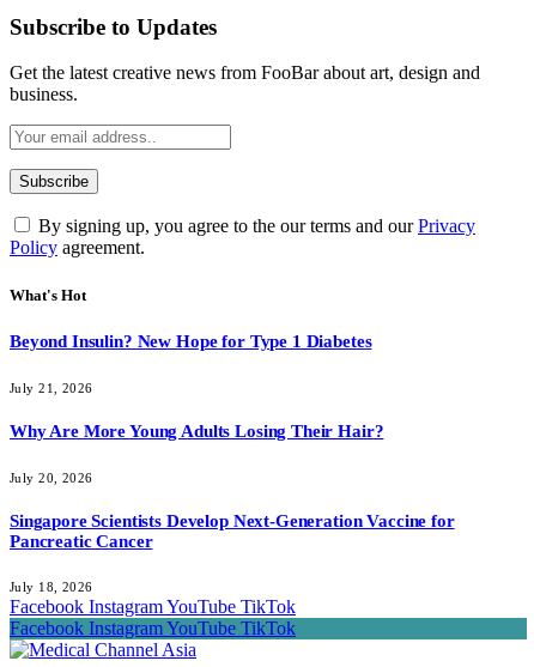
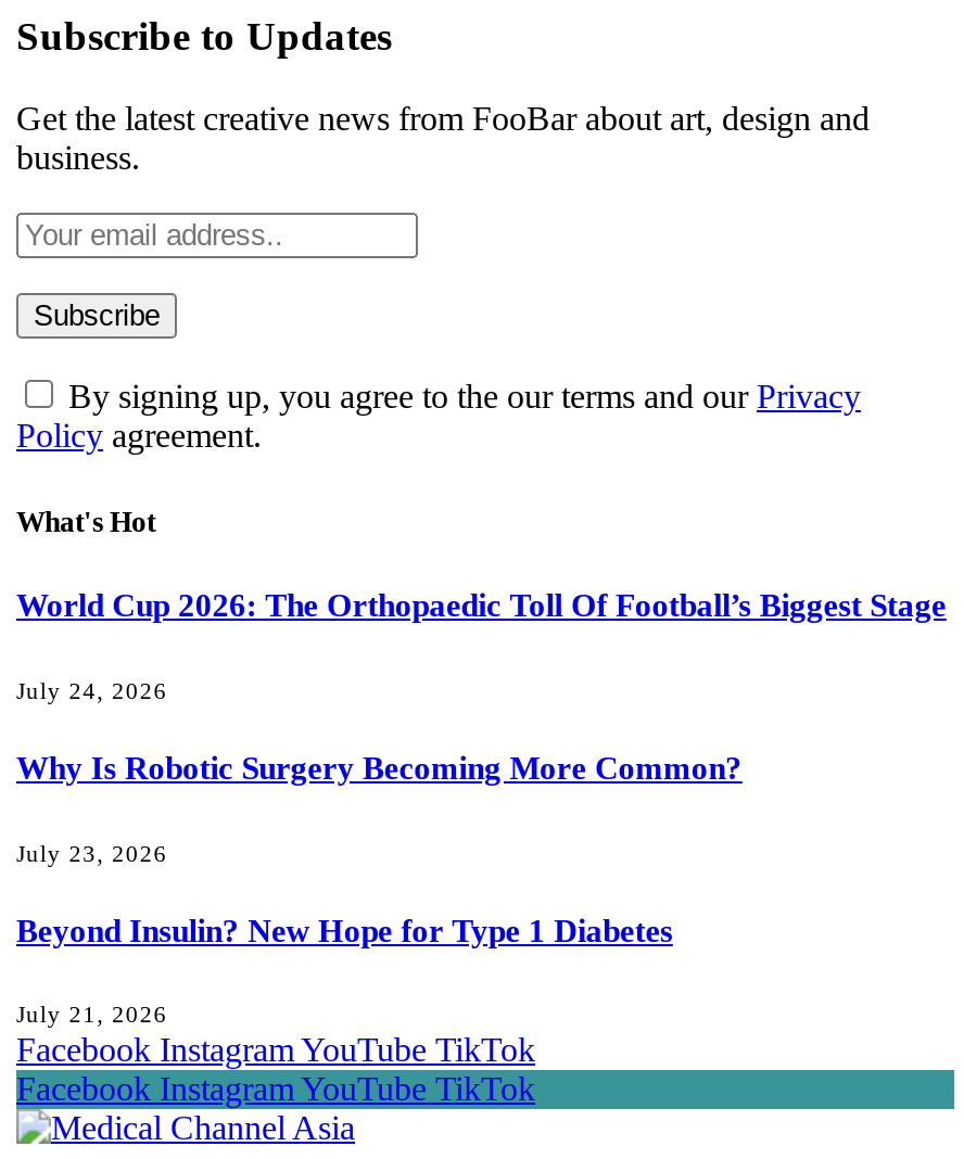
+ World Cup 2026: The Orthopaedic Toll Of Football’s Biggest Stage
+ July 24, 2026
+ Why Is Robotic Surgery Becoming More Common?
+ July 23, 2026

moved down: Beyond Insulin? New Hope for Type 1 Diabetes | July 21, 2026

- Why Are More Young Adults Losing Their Hair?
- July 20, 2026
- Singapore Scientists Develop Next-Generation Vaccine for
- Pancreatic Cancer
- July 18, 2026
